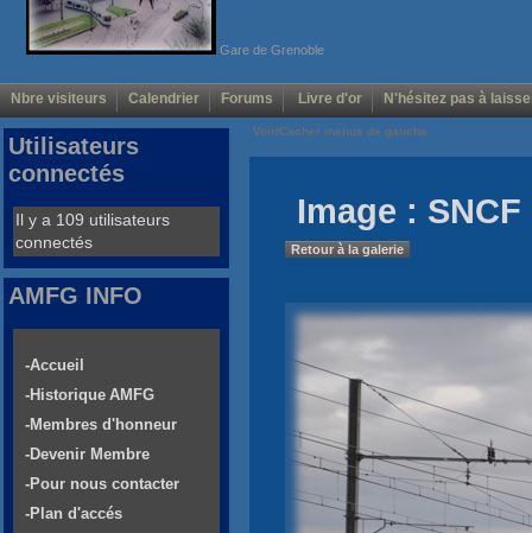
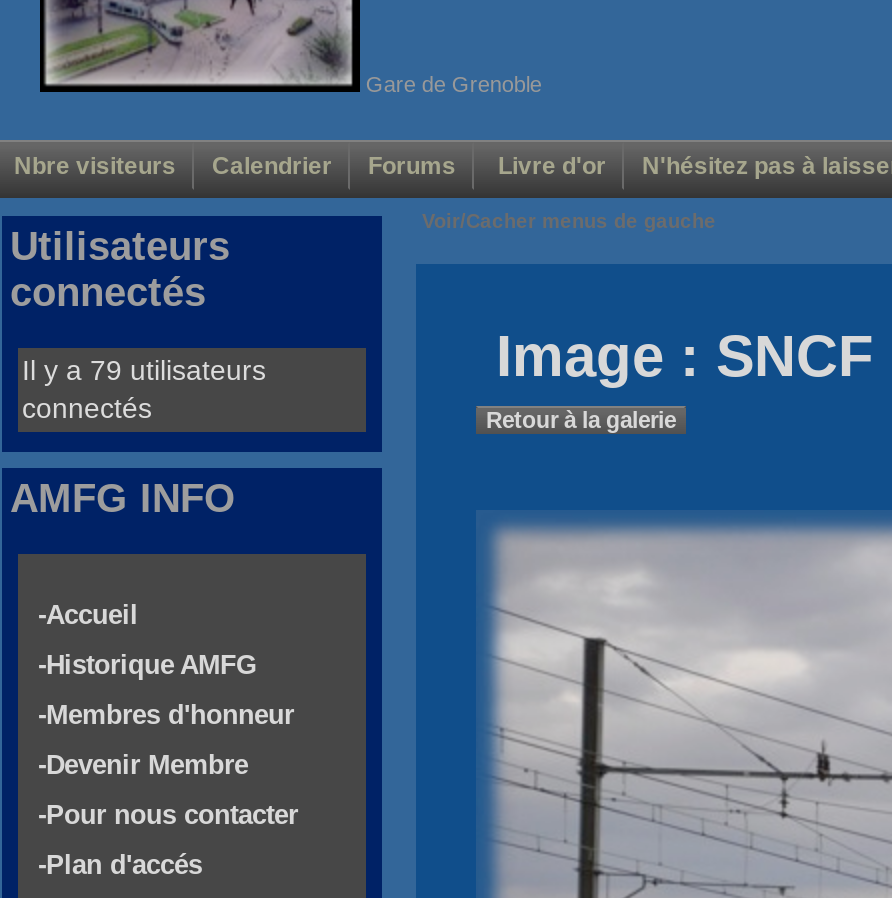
- Il y a 109 utilisateurs
+ Il y a 79 utilisateurs
